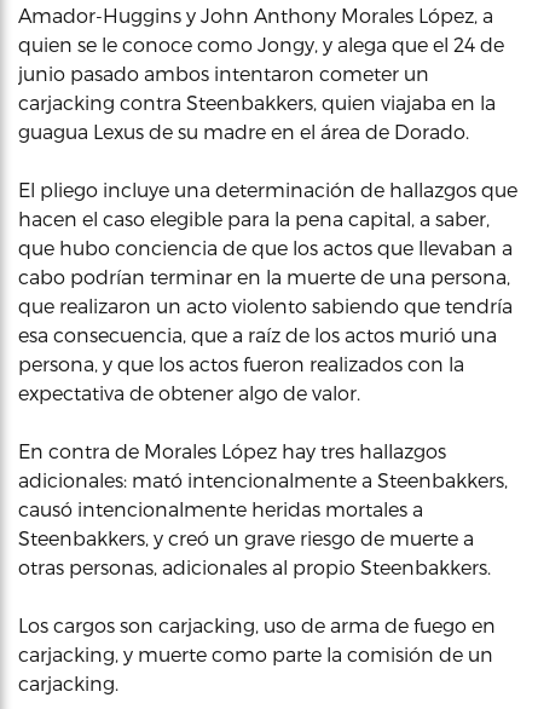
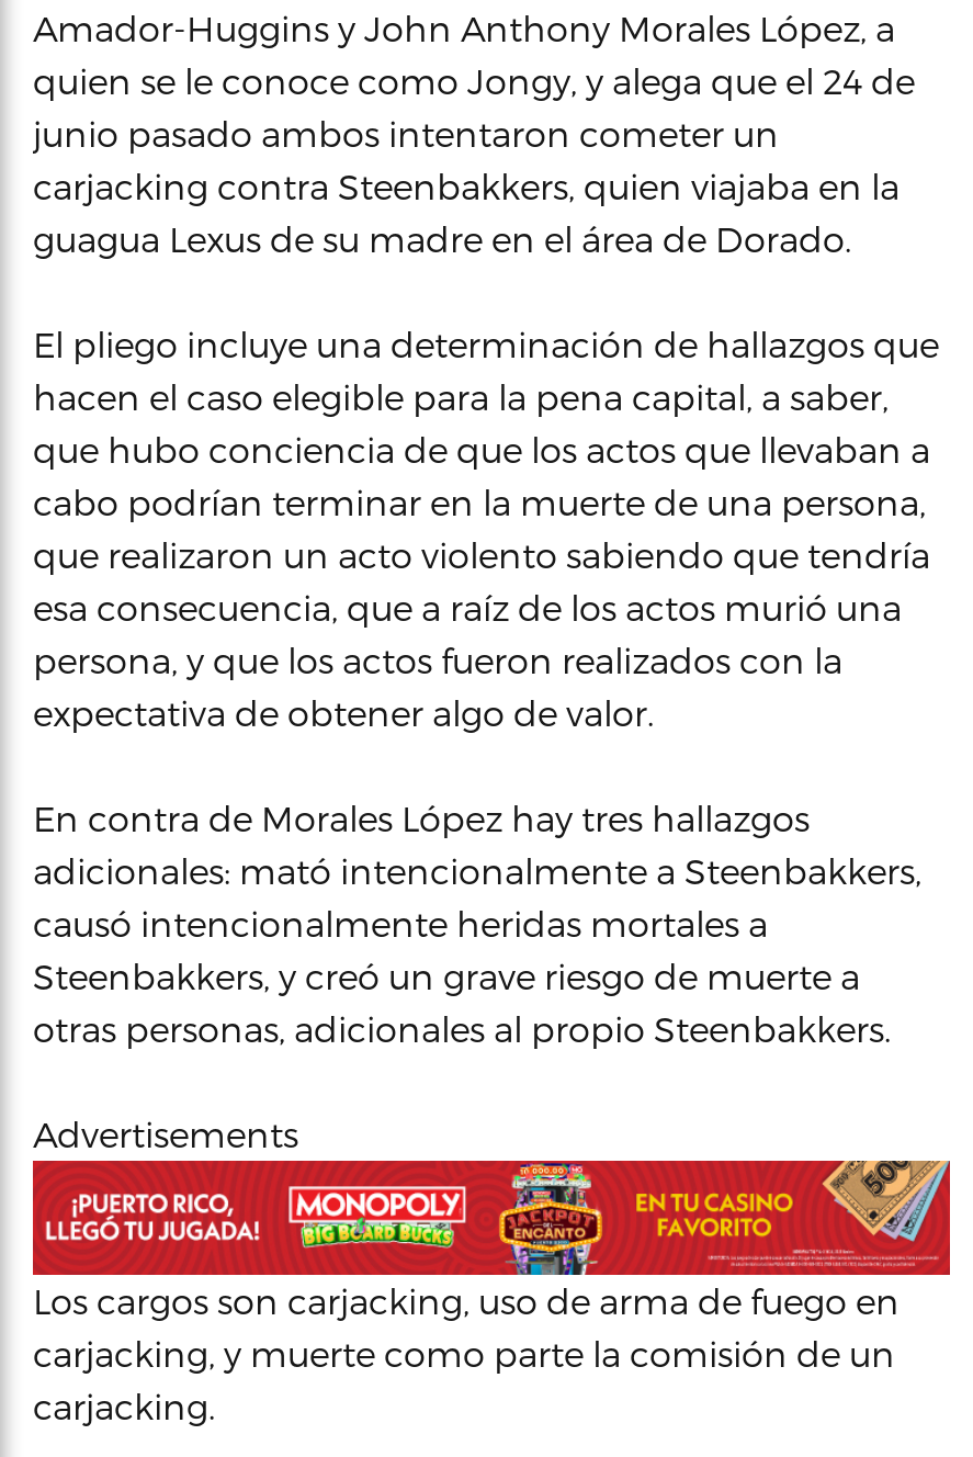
+ [image]

+ Advertisements
